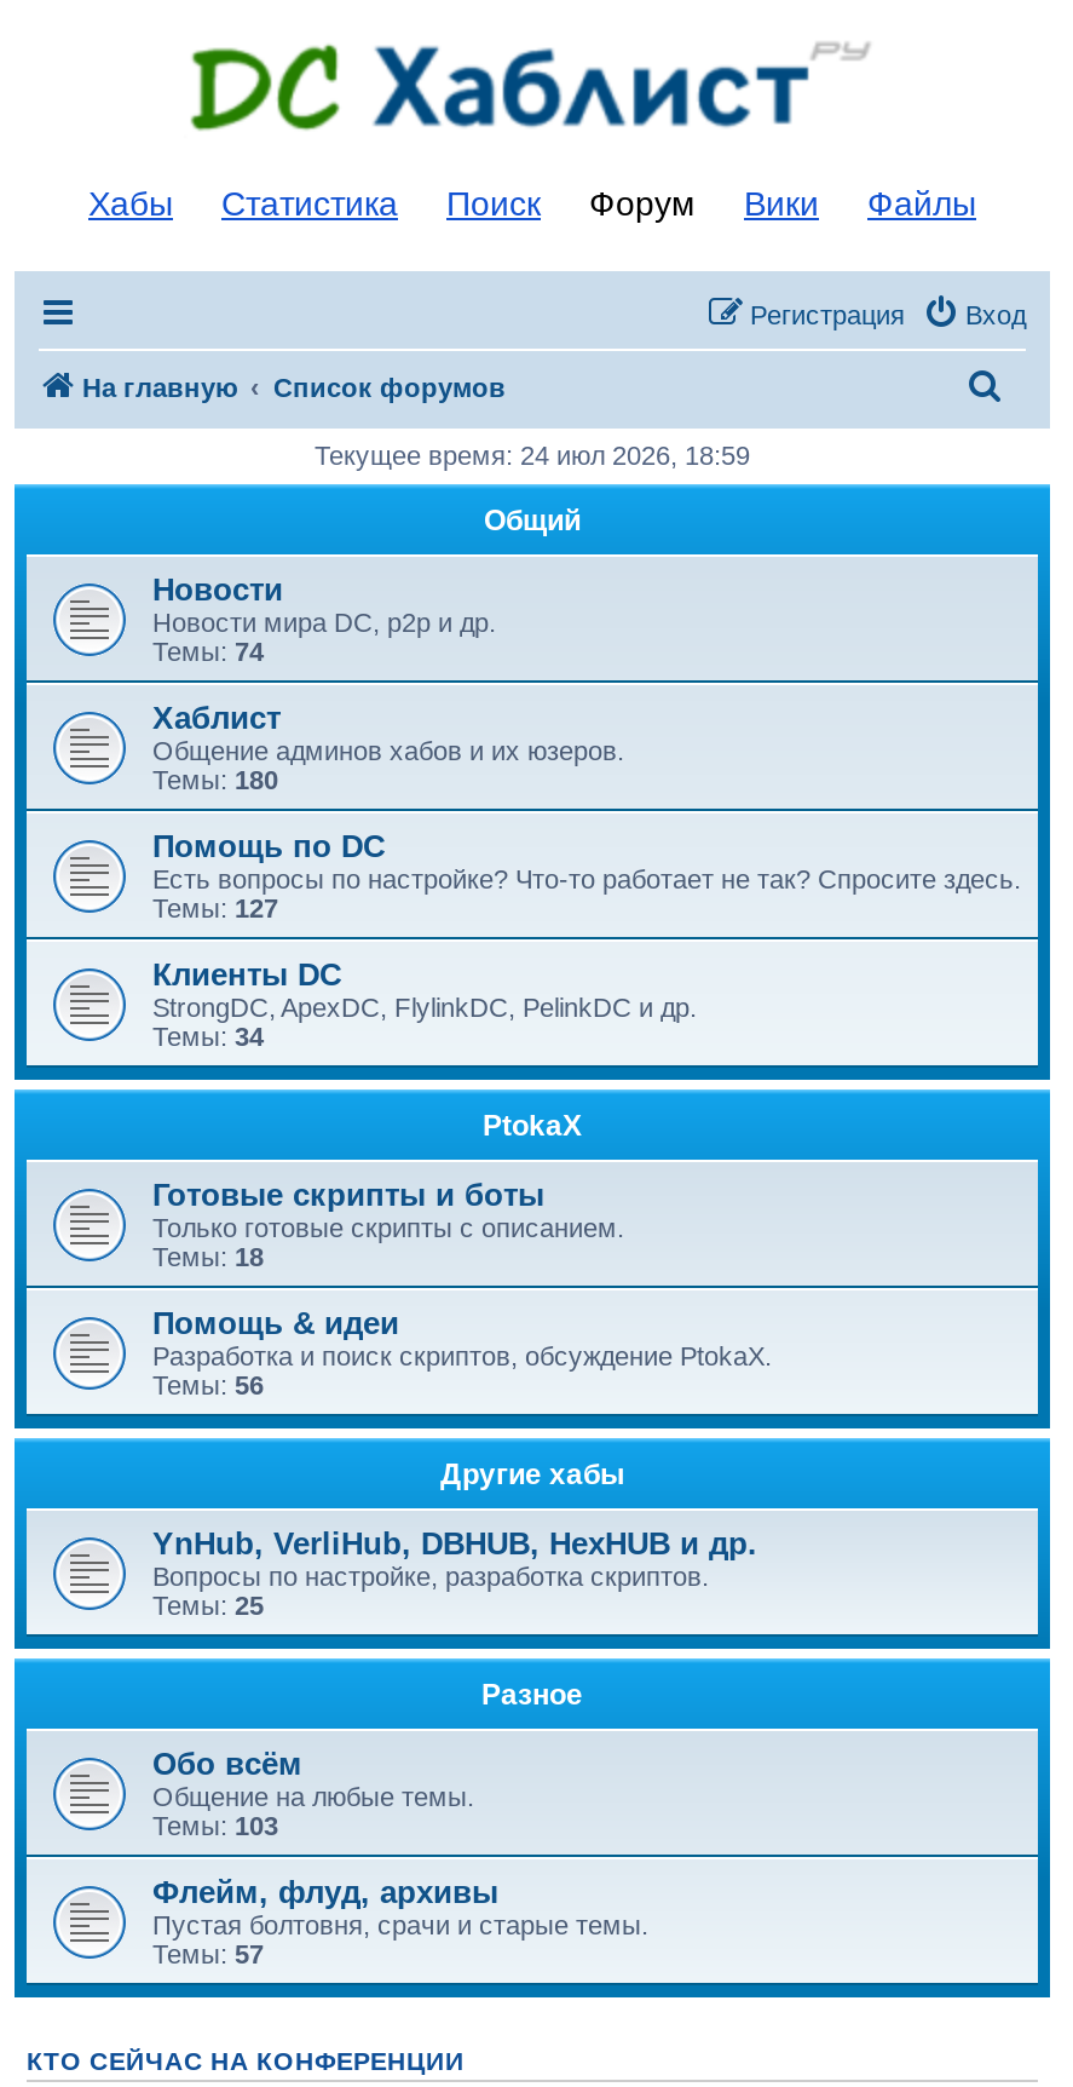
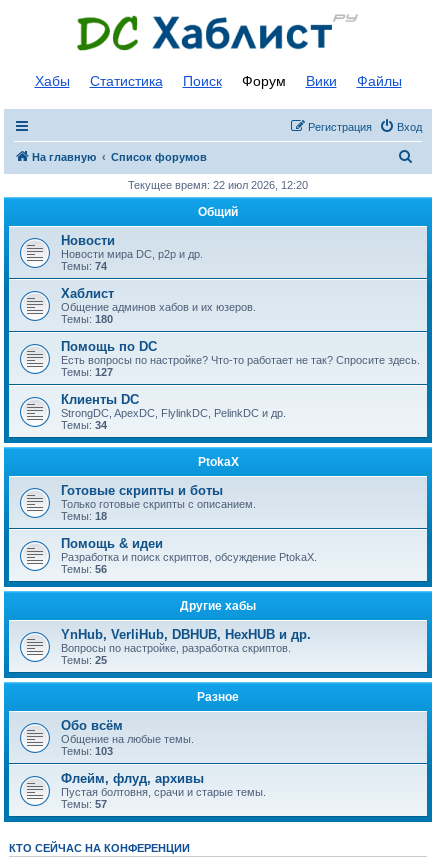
- Текущее время: 24 июл 2026, 18:59
+ Текущее время: 22 июл 2026, 12:20
